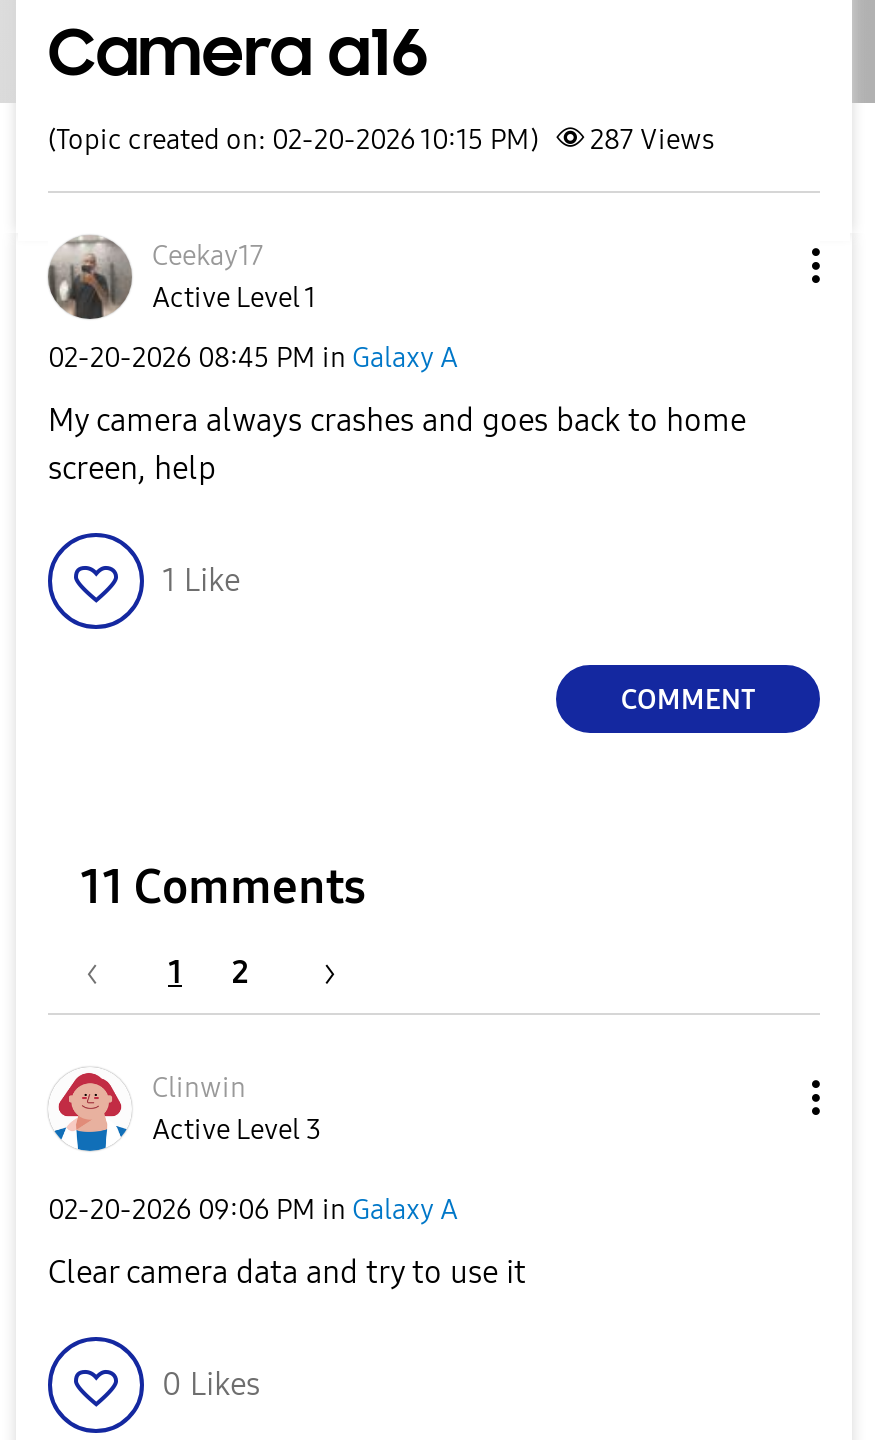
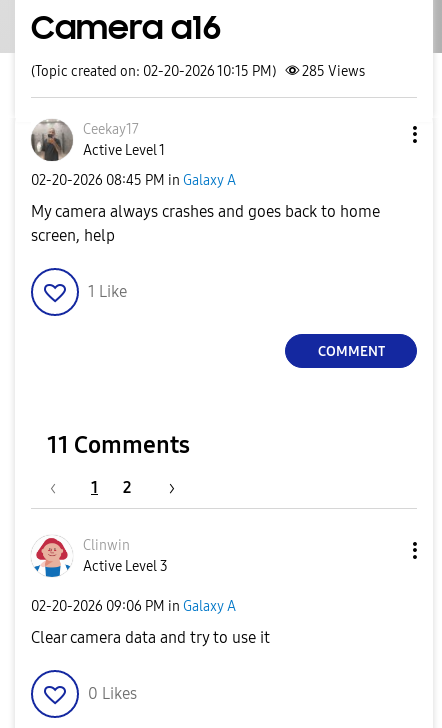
- (Topic created on: 02-20-2026 10:15 PM) 287 Views
+ (Topic created on: 02-20-2026 10:15 PM) 285 Views
